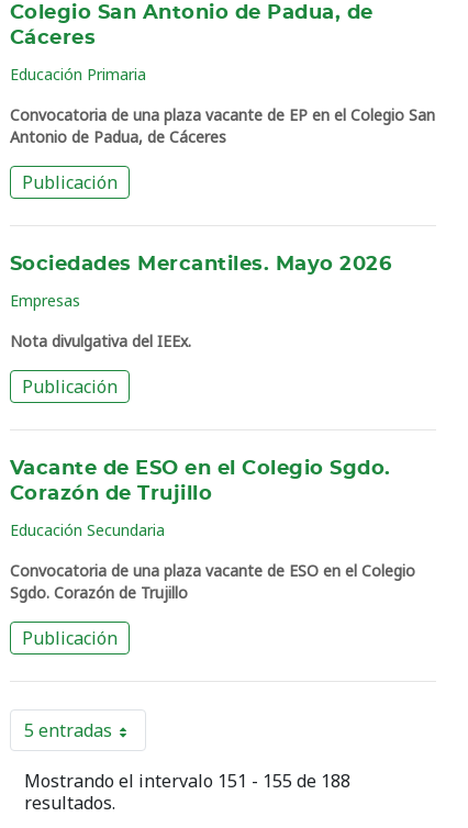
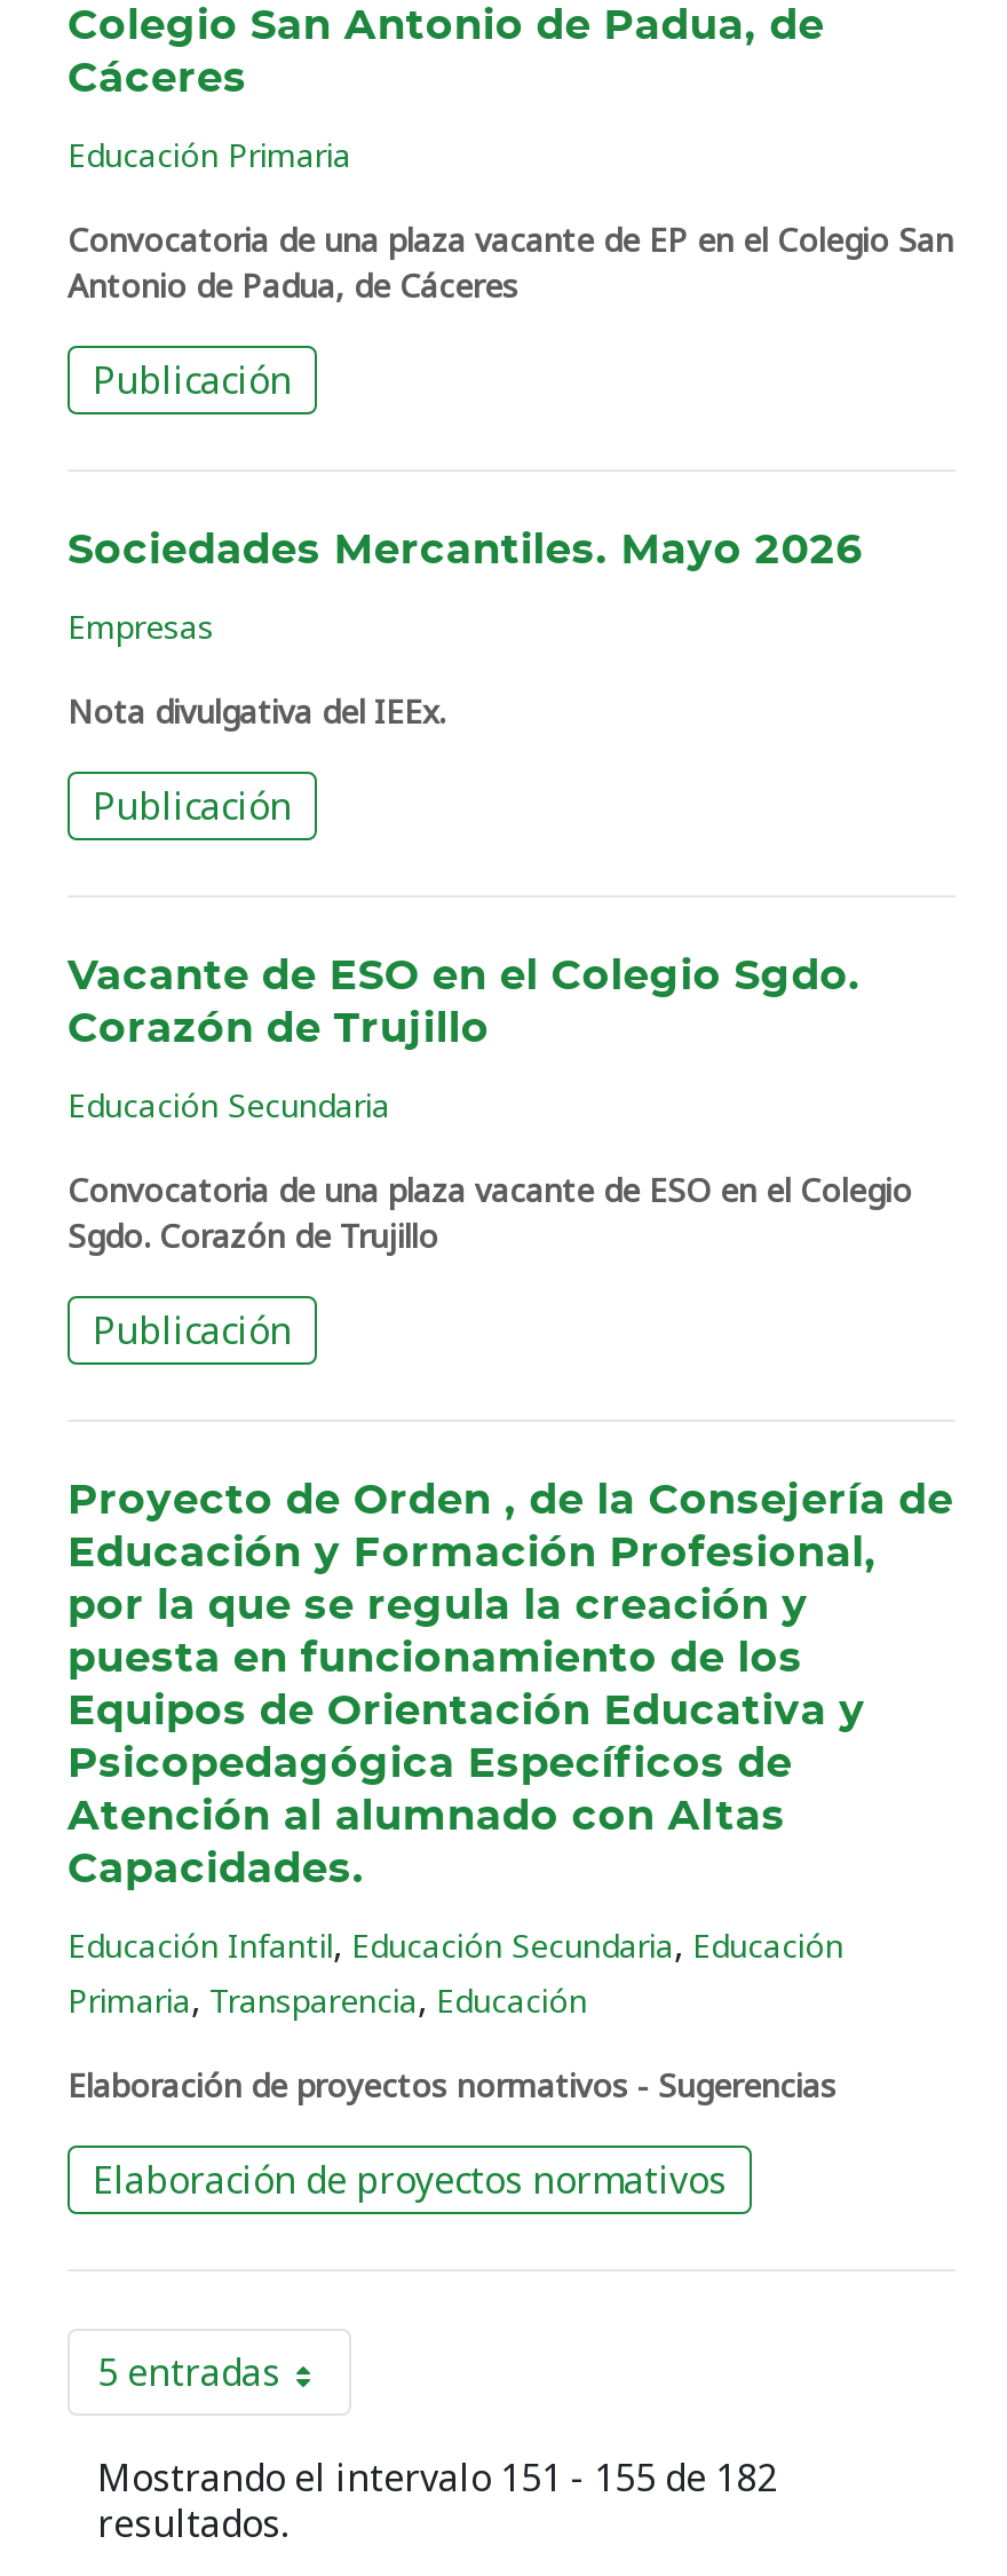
+ Proyecto de Orden , de la Consejería de
+ Educación y Formación Profesional,
+ por la que se regula la creación y
+ puesta en funcionamiento de los
+ Equipos de Orientación Educativa y
+ Psicopedagógica Específicos de
+ Atención al alumnado con Altas
+ Capacidades.
+ Educación Infantil, Educación Secundaria, Educación
+ Primaria, Transparencia, Educación
+ Elaboración de proyectos normativos - Sugerencias
+ Elaboración de proyectos normativos

- Mostrando el intervalo 151 - 155 de 188
+ Mostrando el intervalo 151 - 155 de 182
